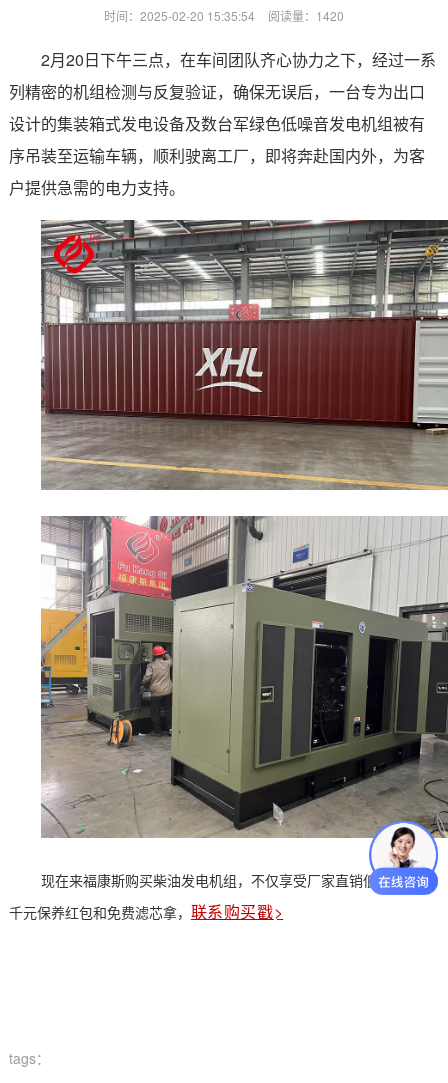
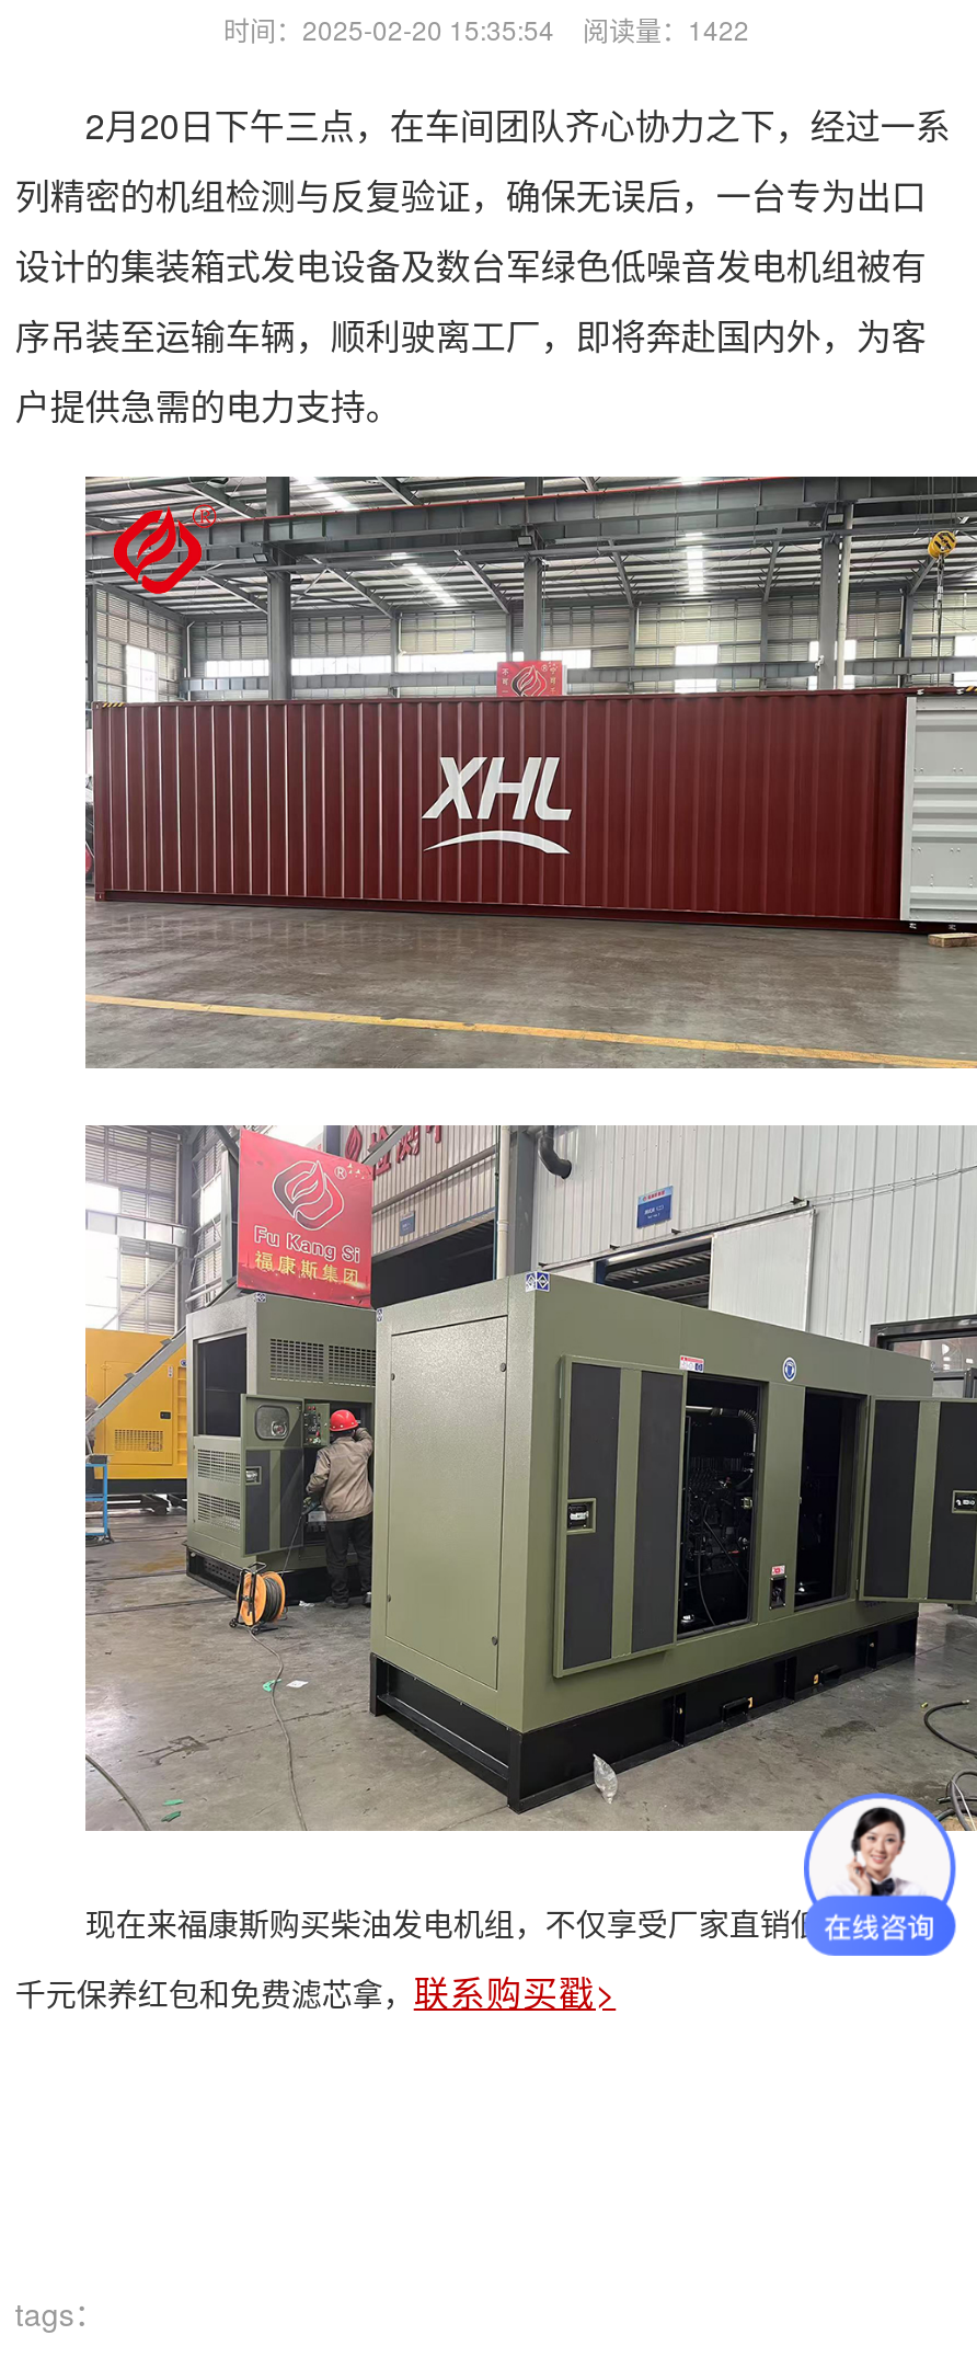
- 时间：2025-02-20 15:35:54 阅读量：1420
+ 时间：2025-02-20 15:35:54 阅读量：1422
